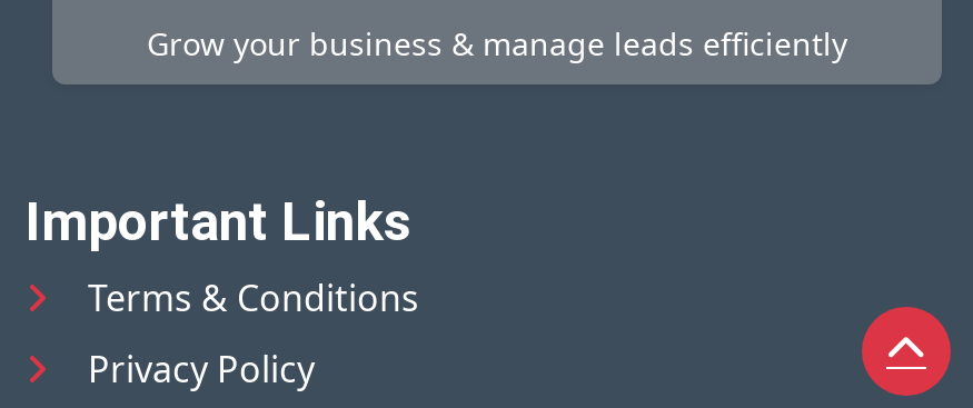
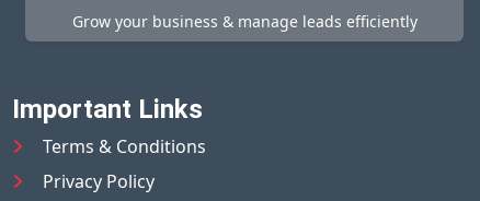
- [image]
